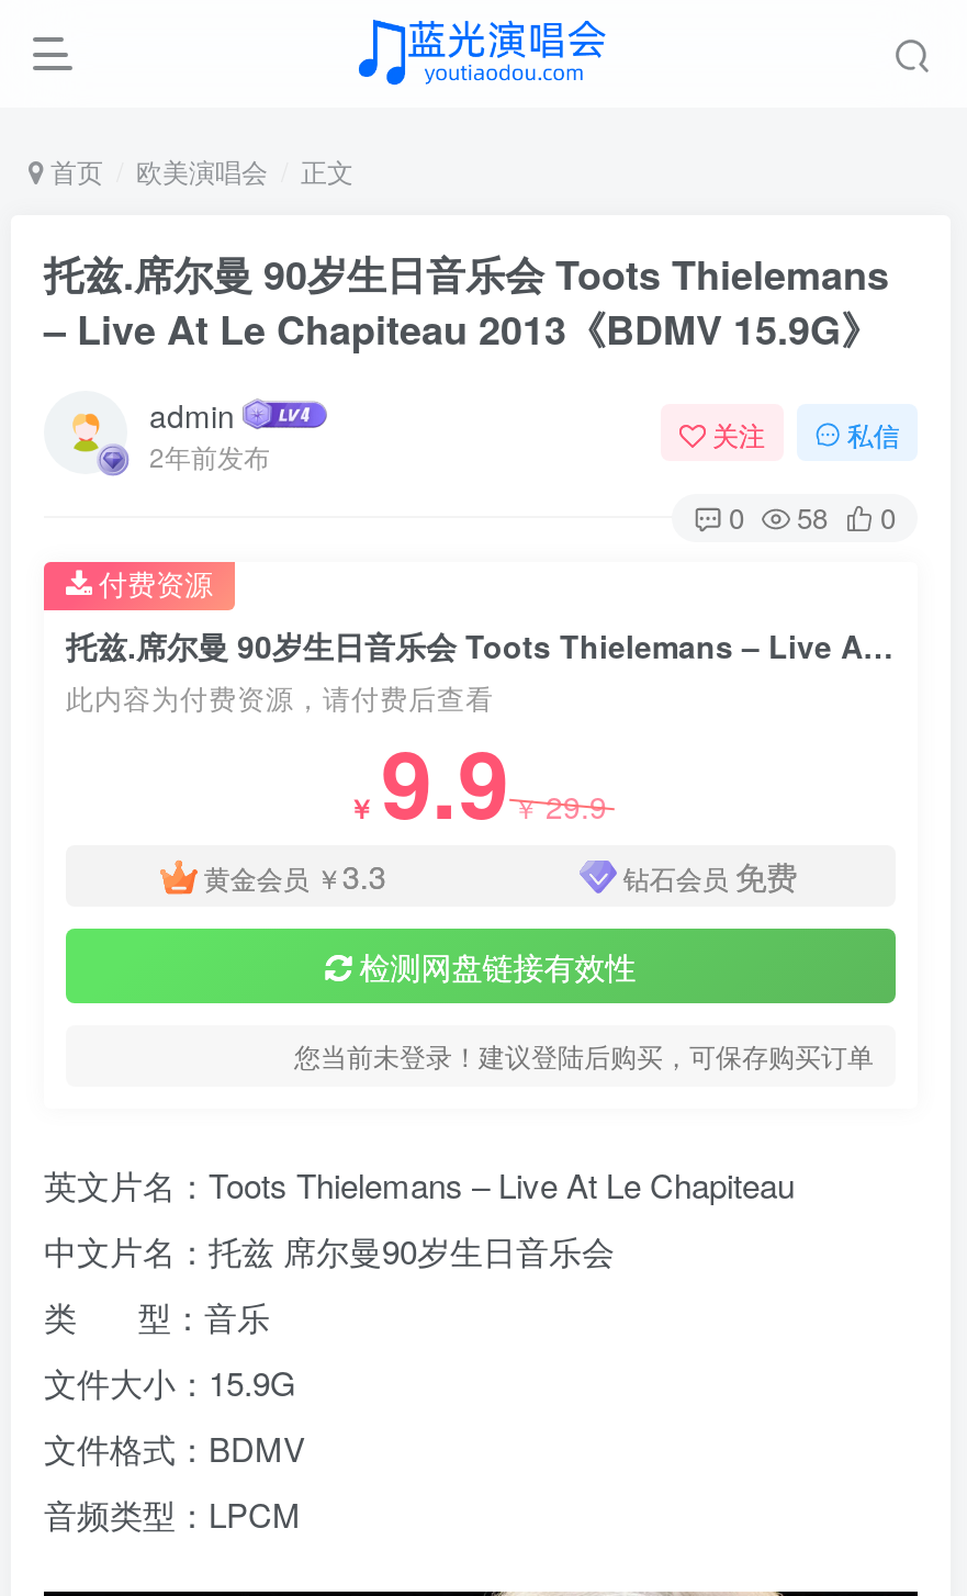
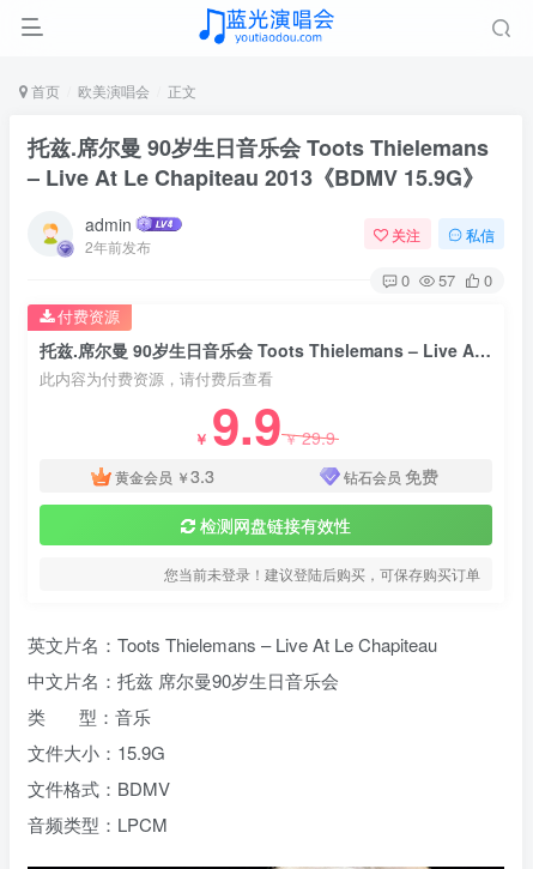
- 0 58 0
+ 0 57 0
